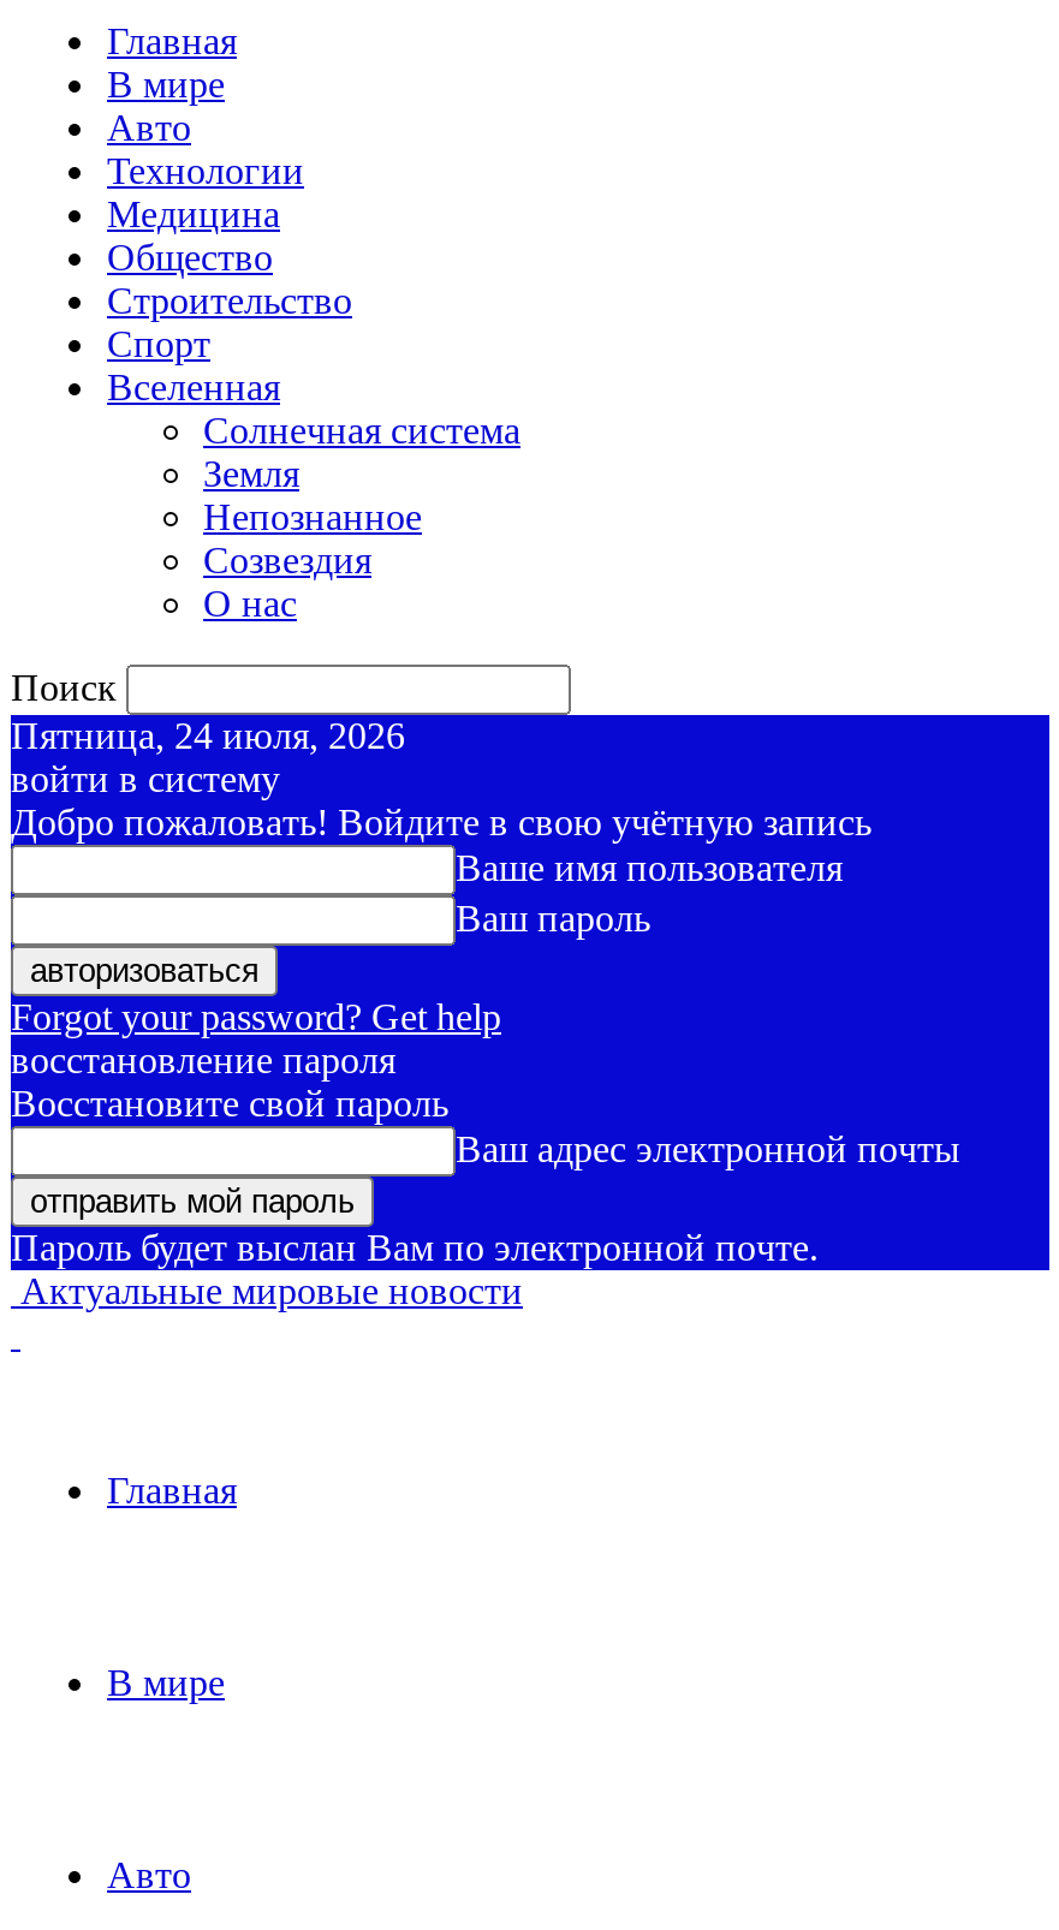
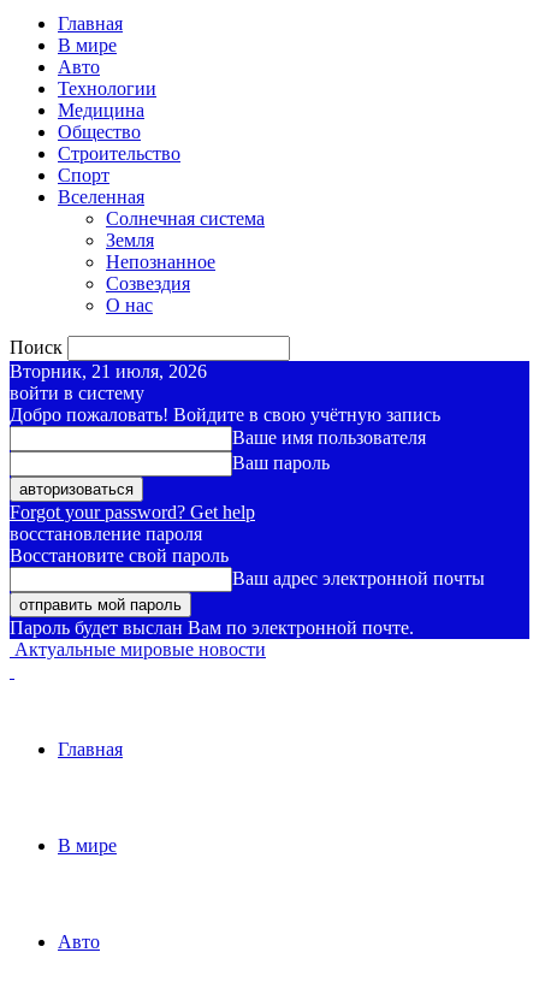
- Пятница, 24 июля, 2026
+ Вторник, 21 июля, 2026
